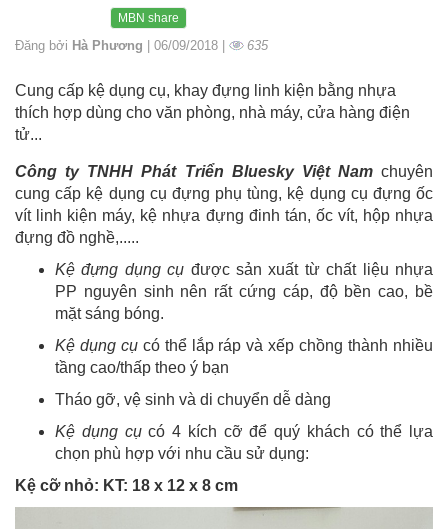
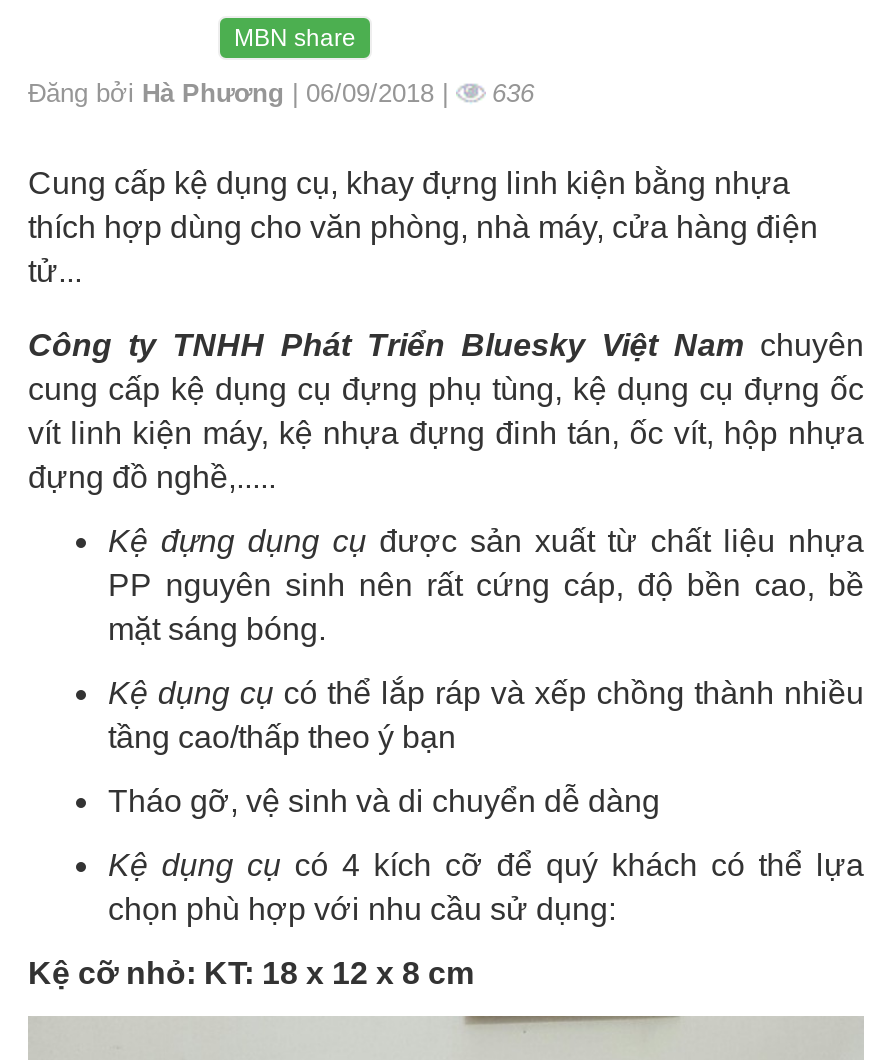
- 635
+ 636
